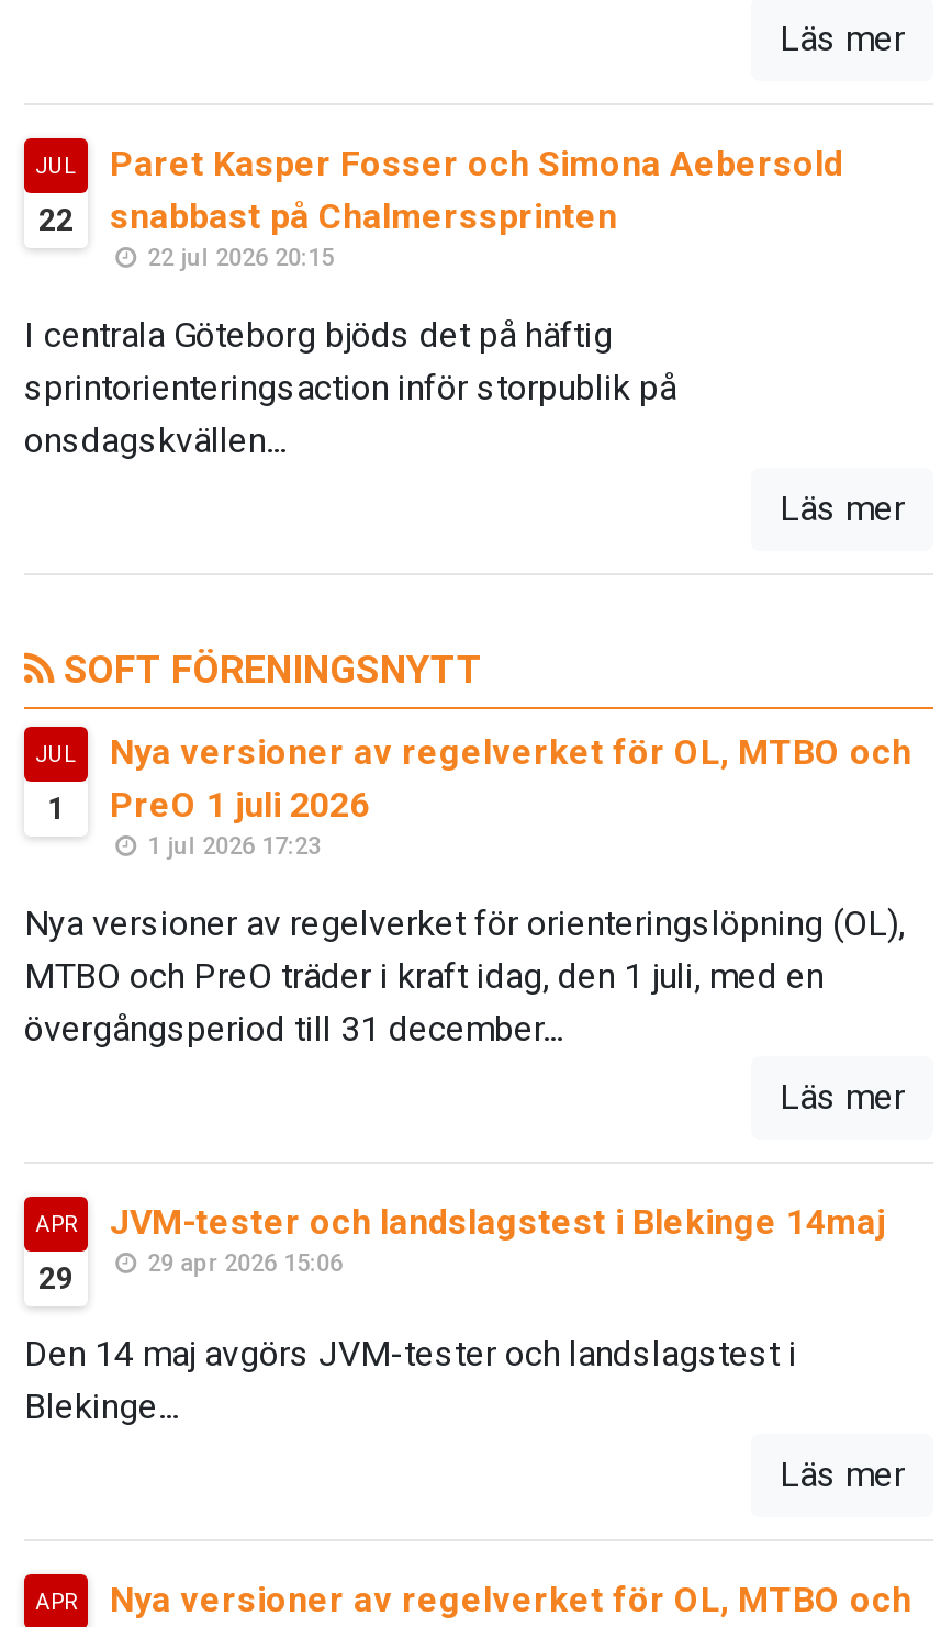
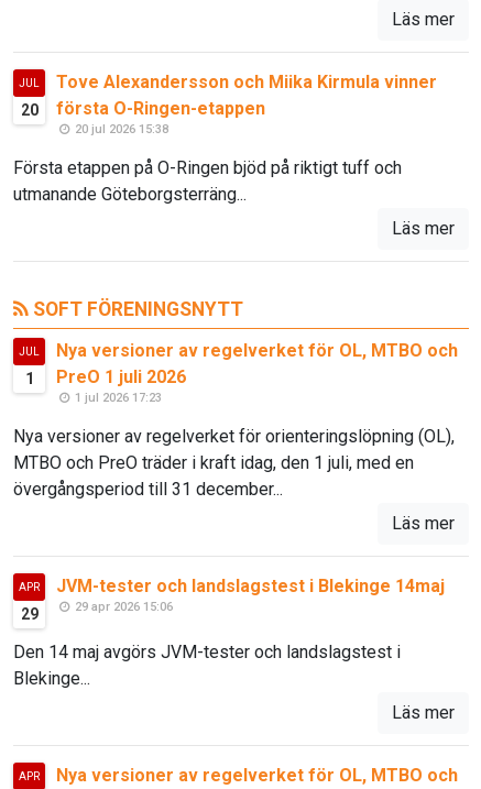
- Paret Kasper Fosser och Simona Aebersold
- snabbast på Chalmerssprinten
- 22 jul 2026 20:15
+ Tove Alexandersson och Miika Kirmula vinner
+ första O-Ringen-etappen
+ 20 jul 2026 15:38

- 22
+ 20

- I centrala Göteborg bjöds det på häftig
- sprintorienteringsaction inför storpublik på
- onsdagskvällen...
+ Första etappen på O-Ringen bjöd på riktigt tuff och
+ utmanande Göteborgsterräng...
